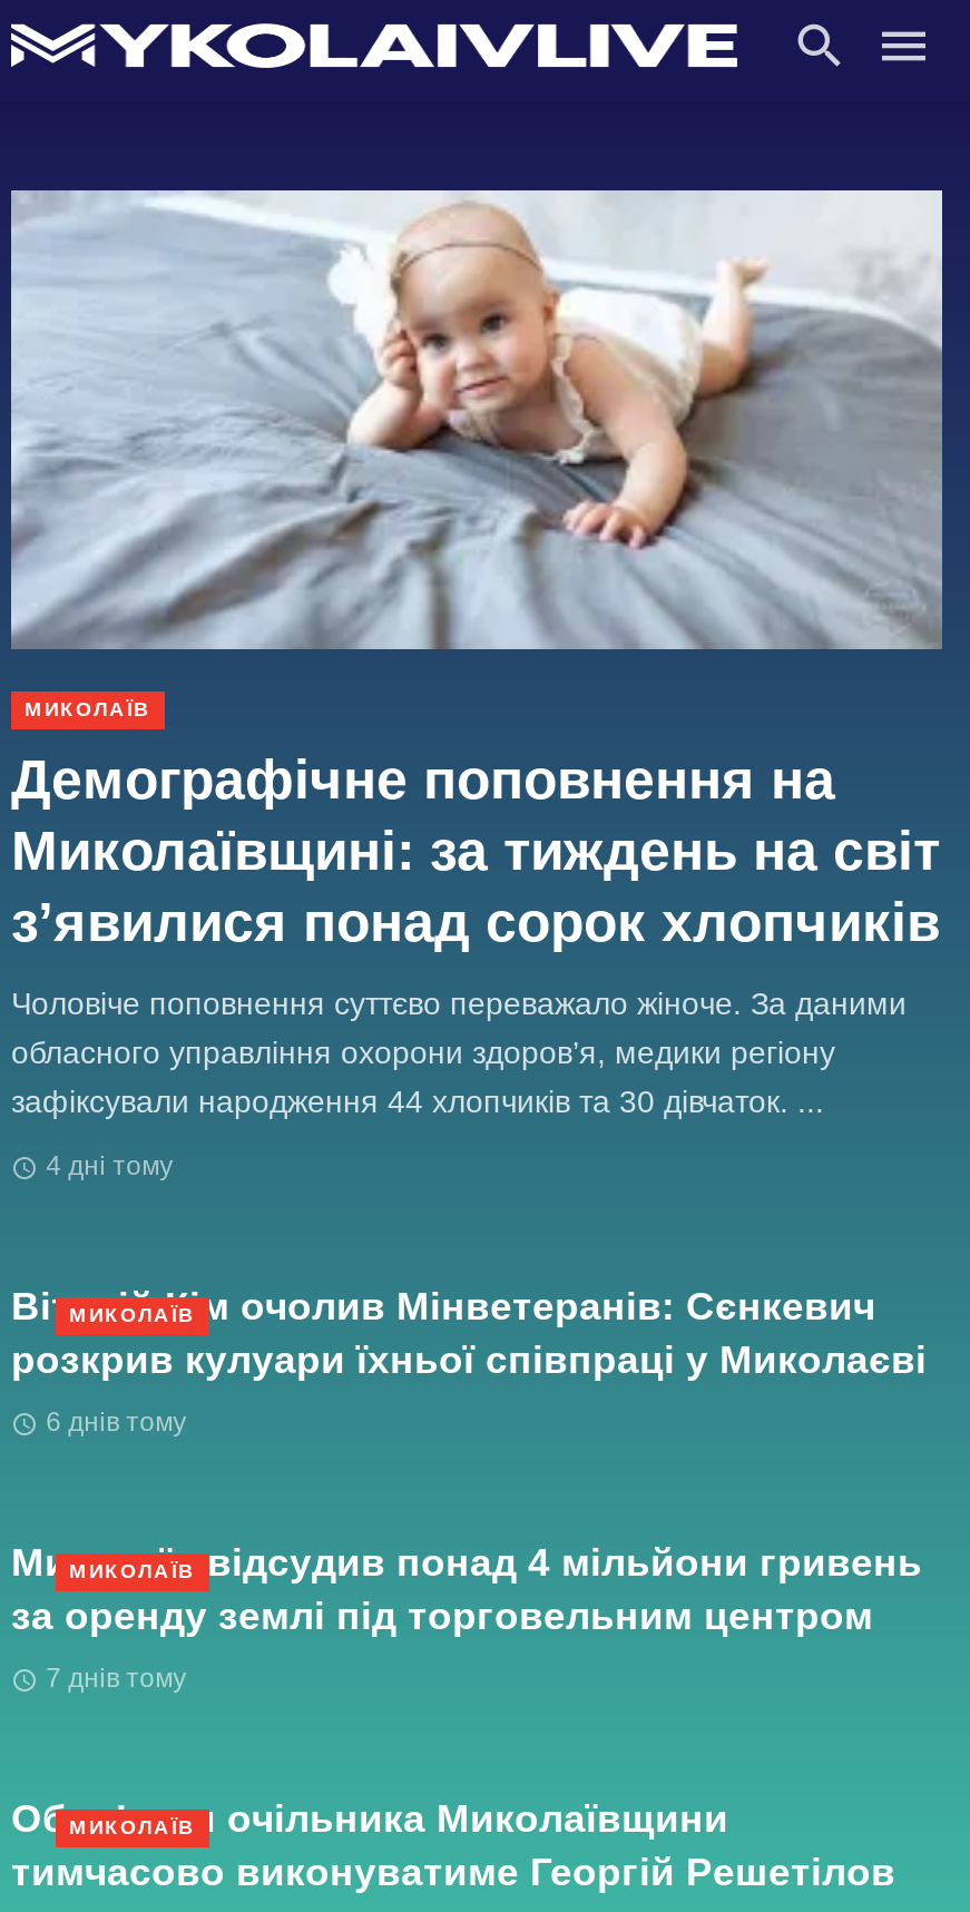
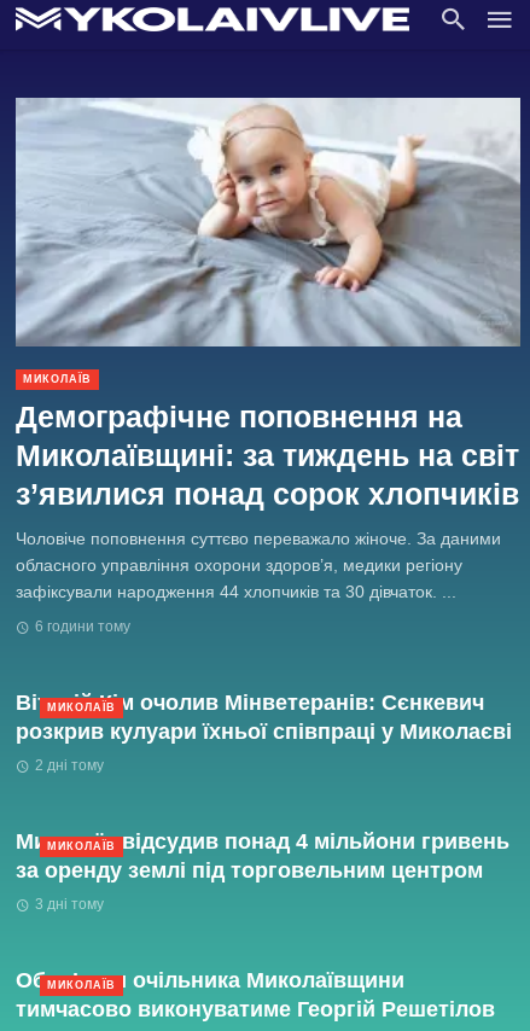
- 4 дні тому
+ 6 години тому

- 6 днів тому
+ 2 дні тому

- 7 днів тому
+ 3 дні тому
